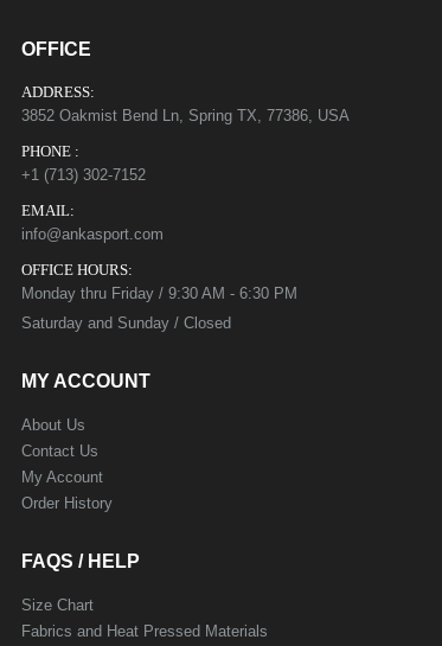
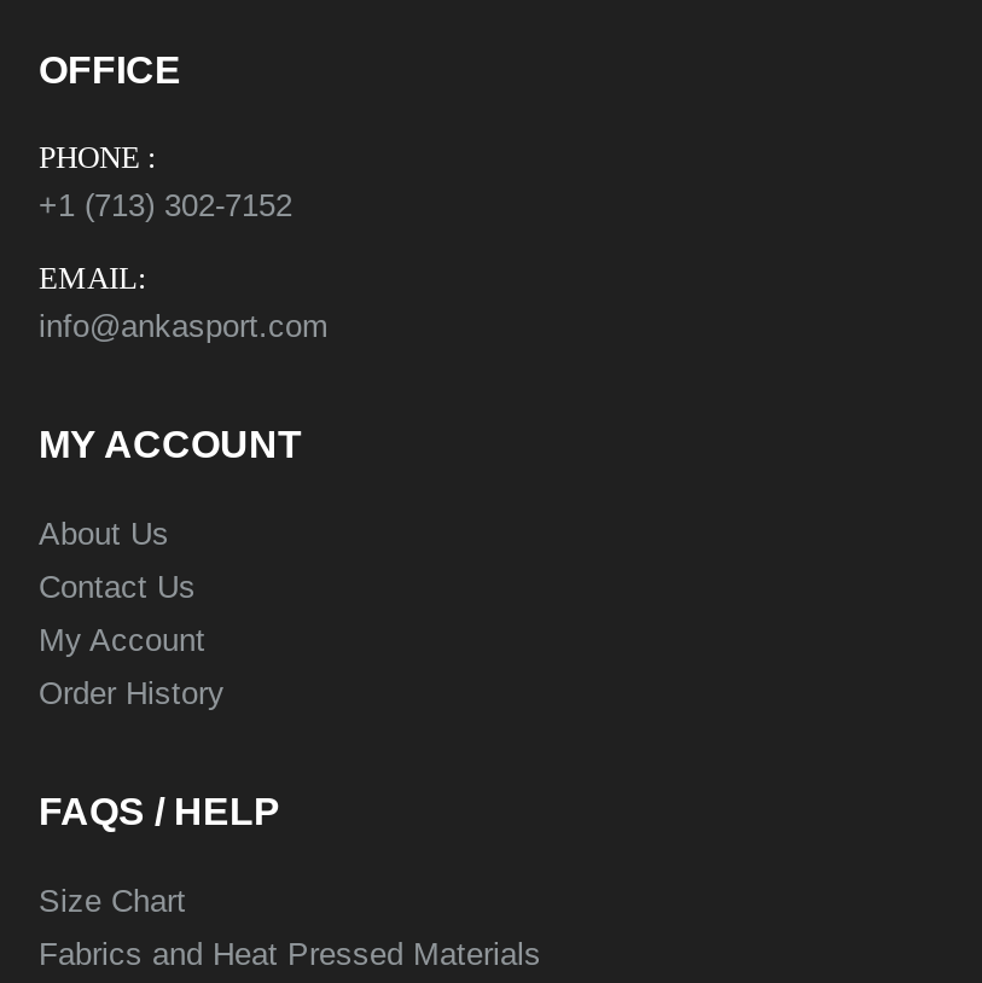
- ADDRESS:
- 3852 Oakmist Bend Ln, Spring TX, 77386, USA

- OFFICE HOURS:
- Monday thru Friday / 9:30 AM - 6:30 PM
- Saturday and Sunday / Closed
